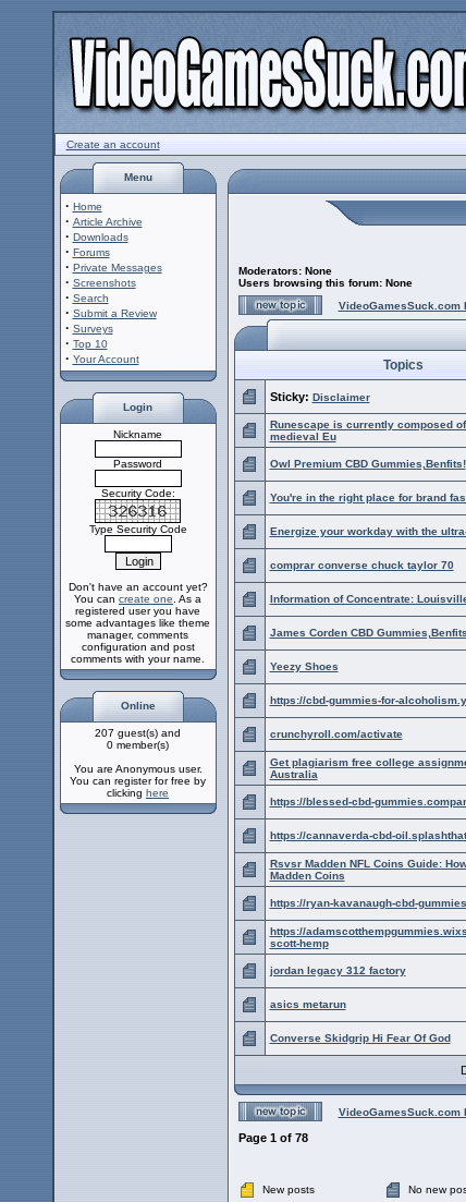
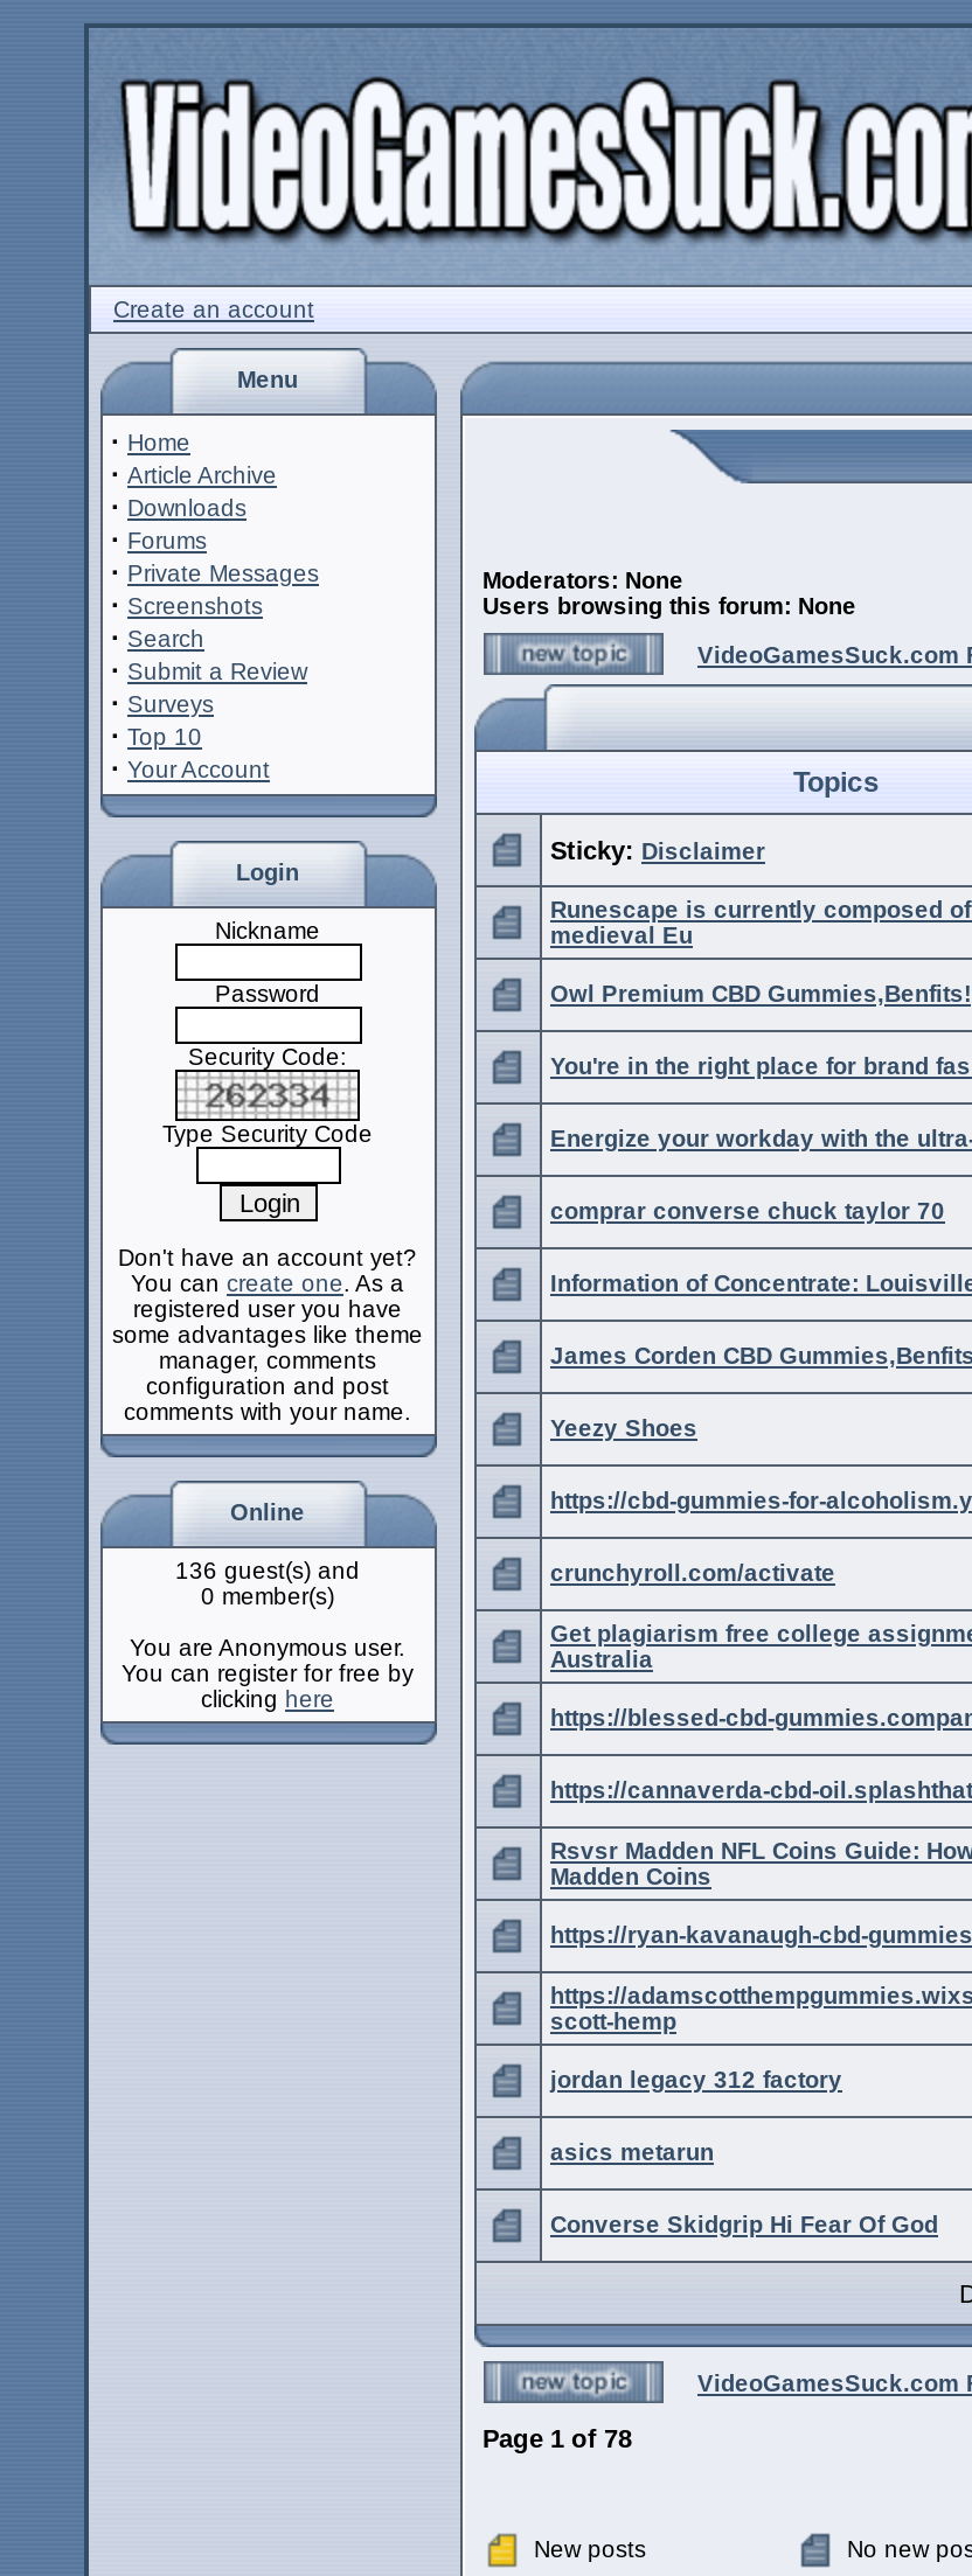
- 207 guest(s) and
+ 136 guest(s) and
